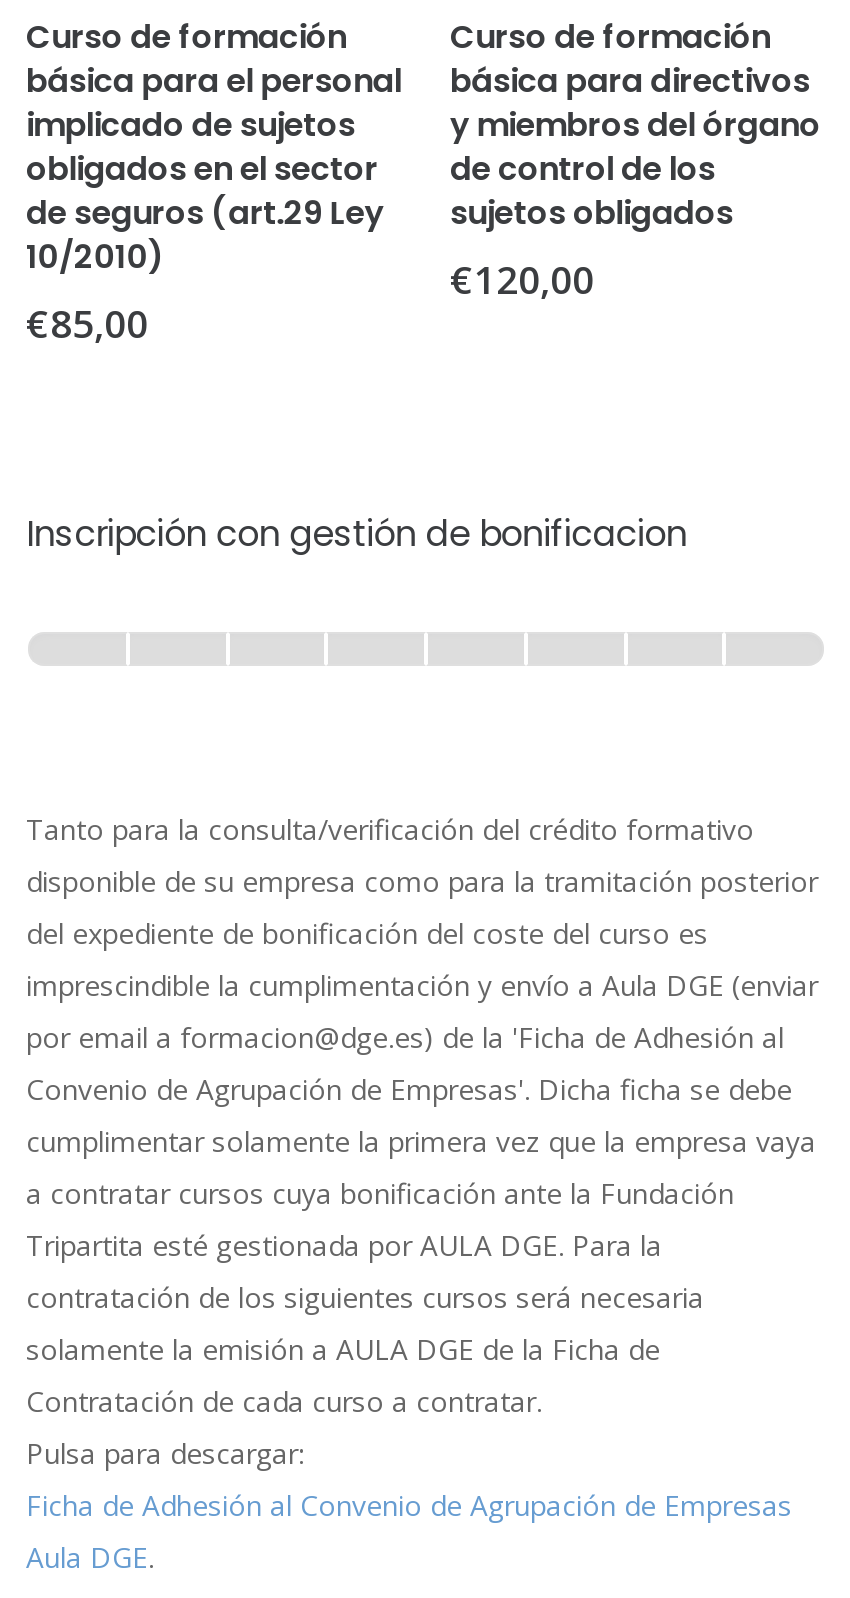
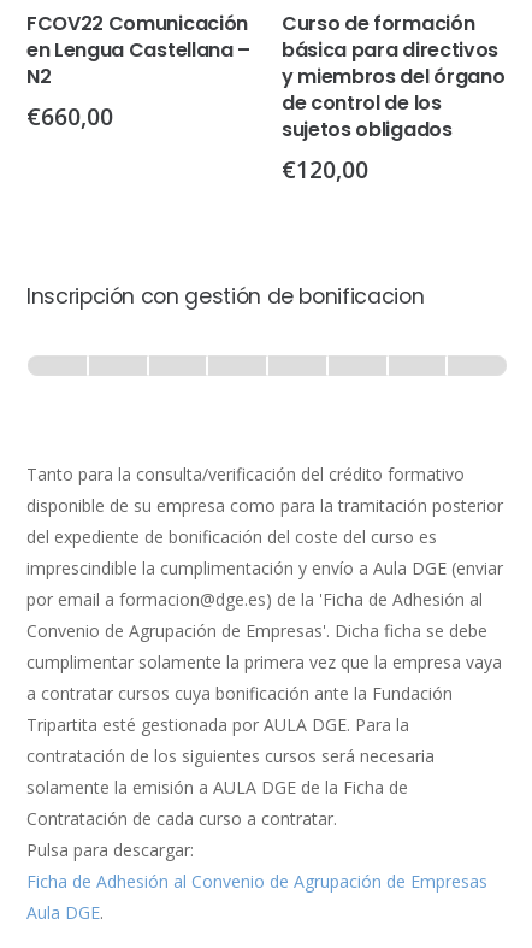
- Curso de formación
- básica para el personal
- implicado de sujetos
- obligados en el sector
- de seguros (art.29 Ley
- 10/2010)
- €85,00
+ FCOV22 Comunicación
+ en Lengua Castellana –
+ N2
+ €660,00
